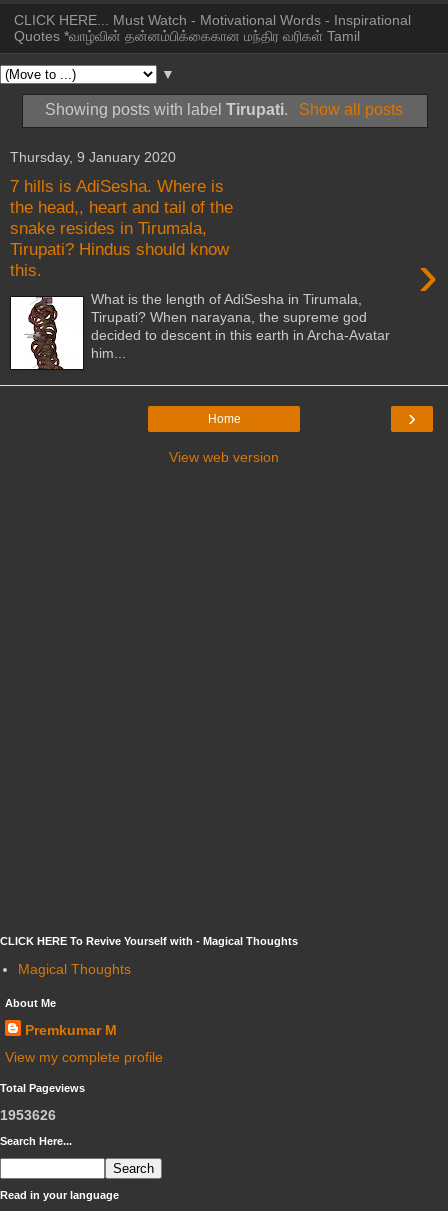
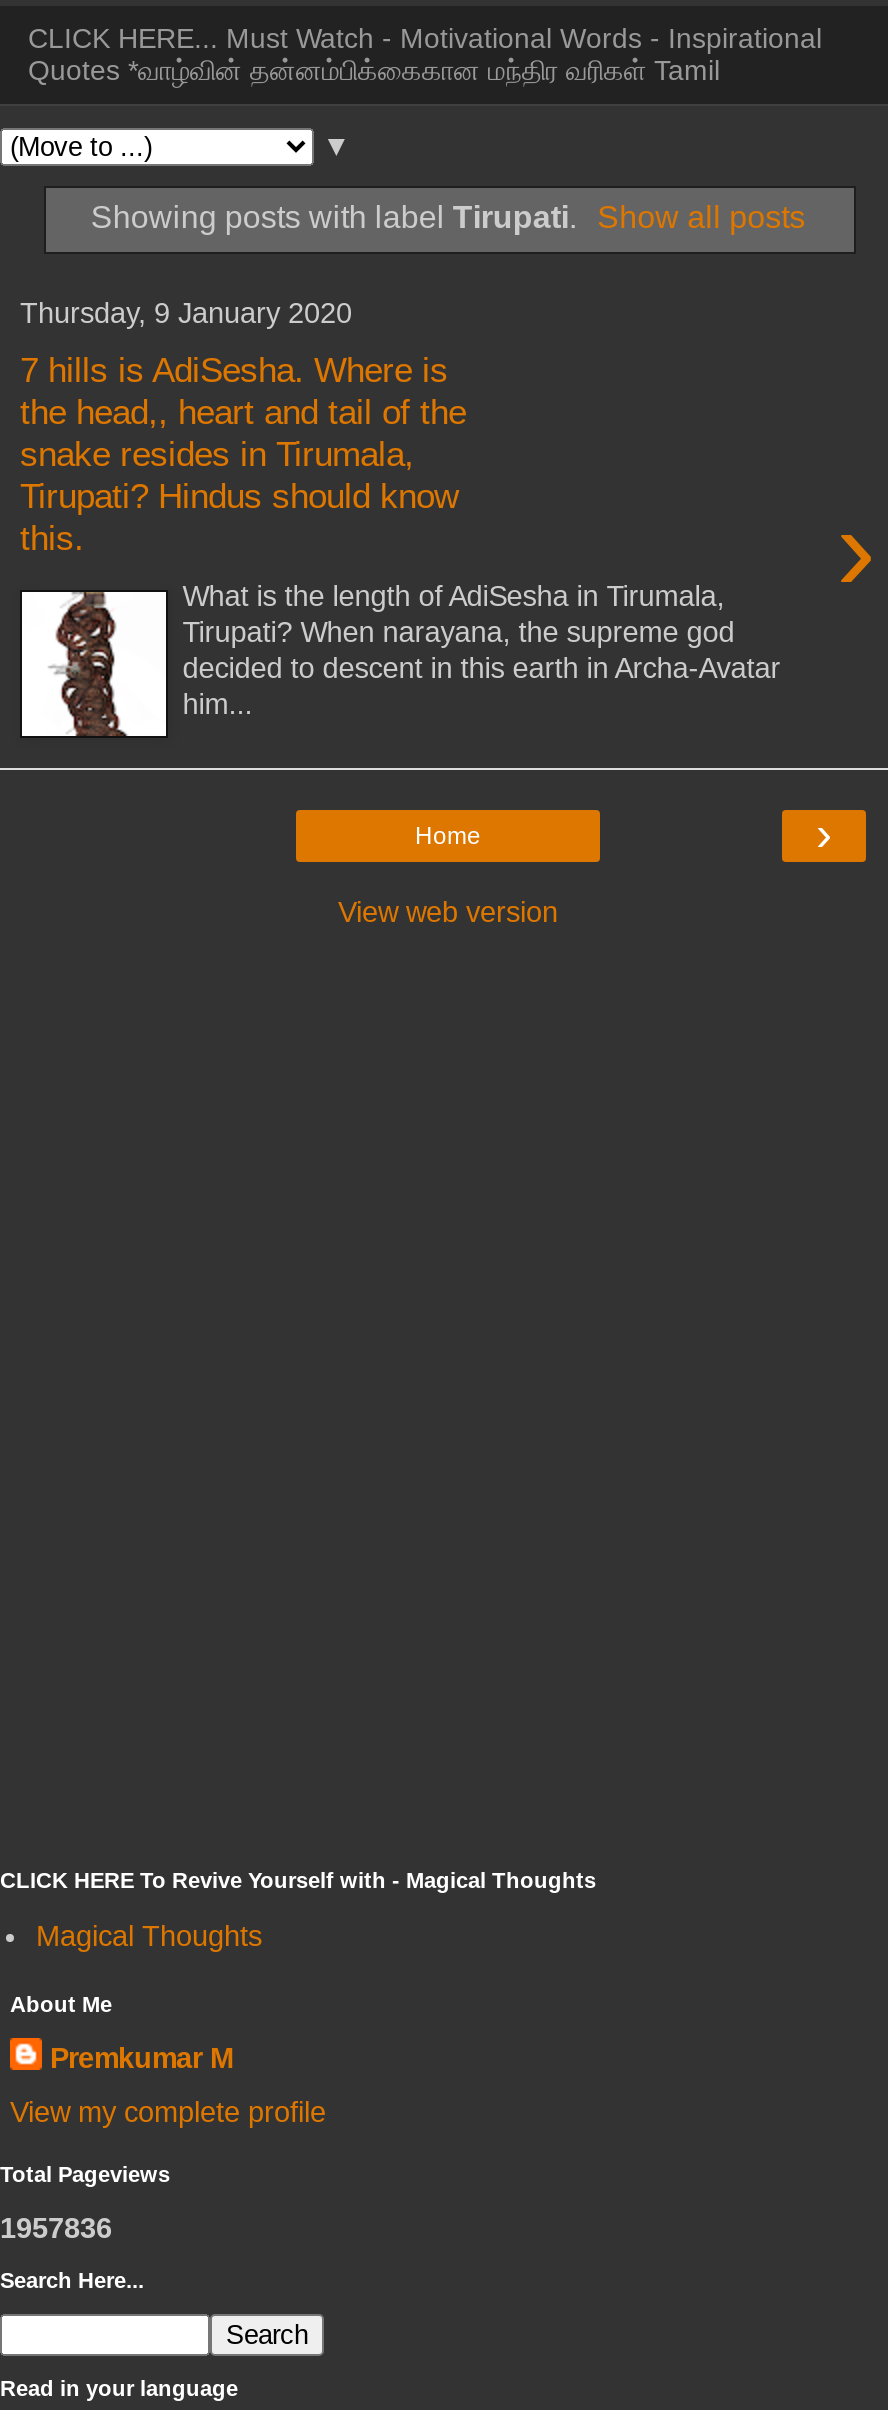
- 1953626
+ 1957836
